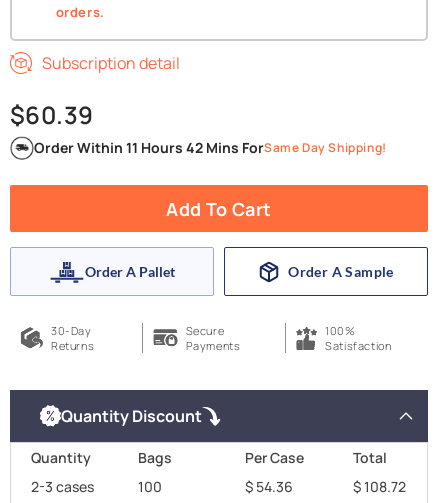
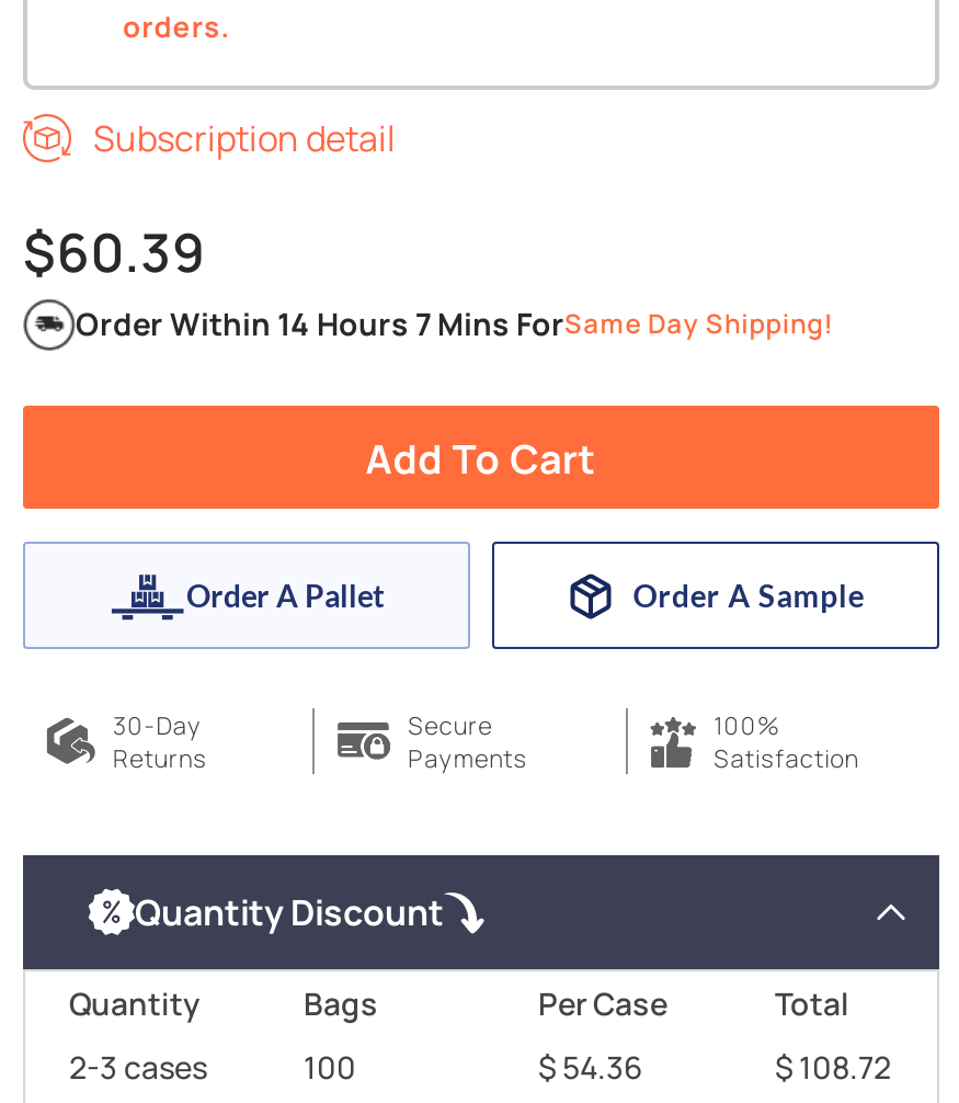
- Order Within 11 Hours 42 Mins ForSame Day Shipping!
+ Order Within 14 Hours 7 Mins ForSame Day Shipping!
